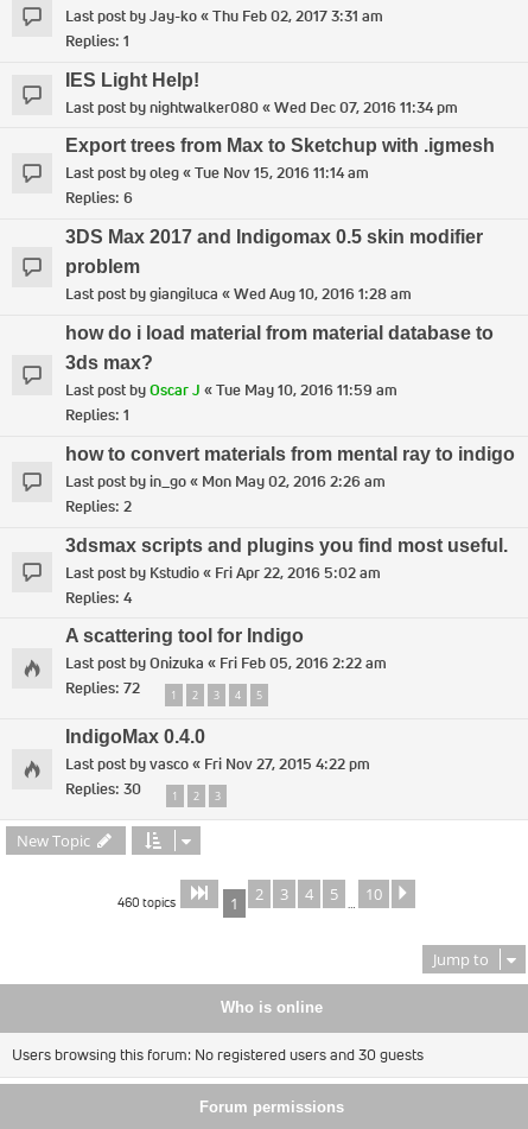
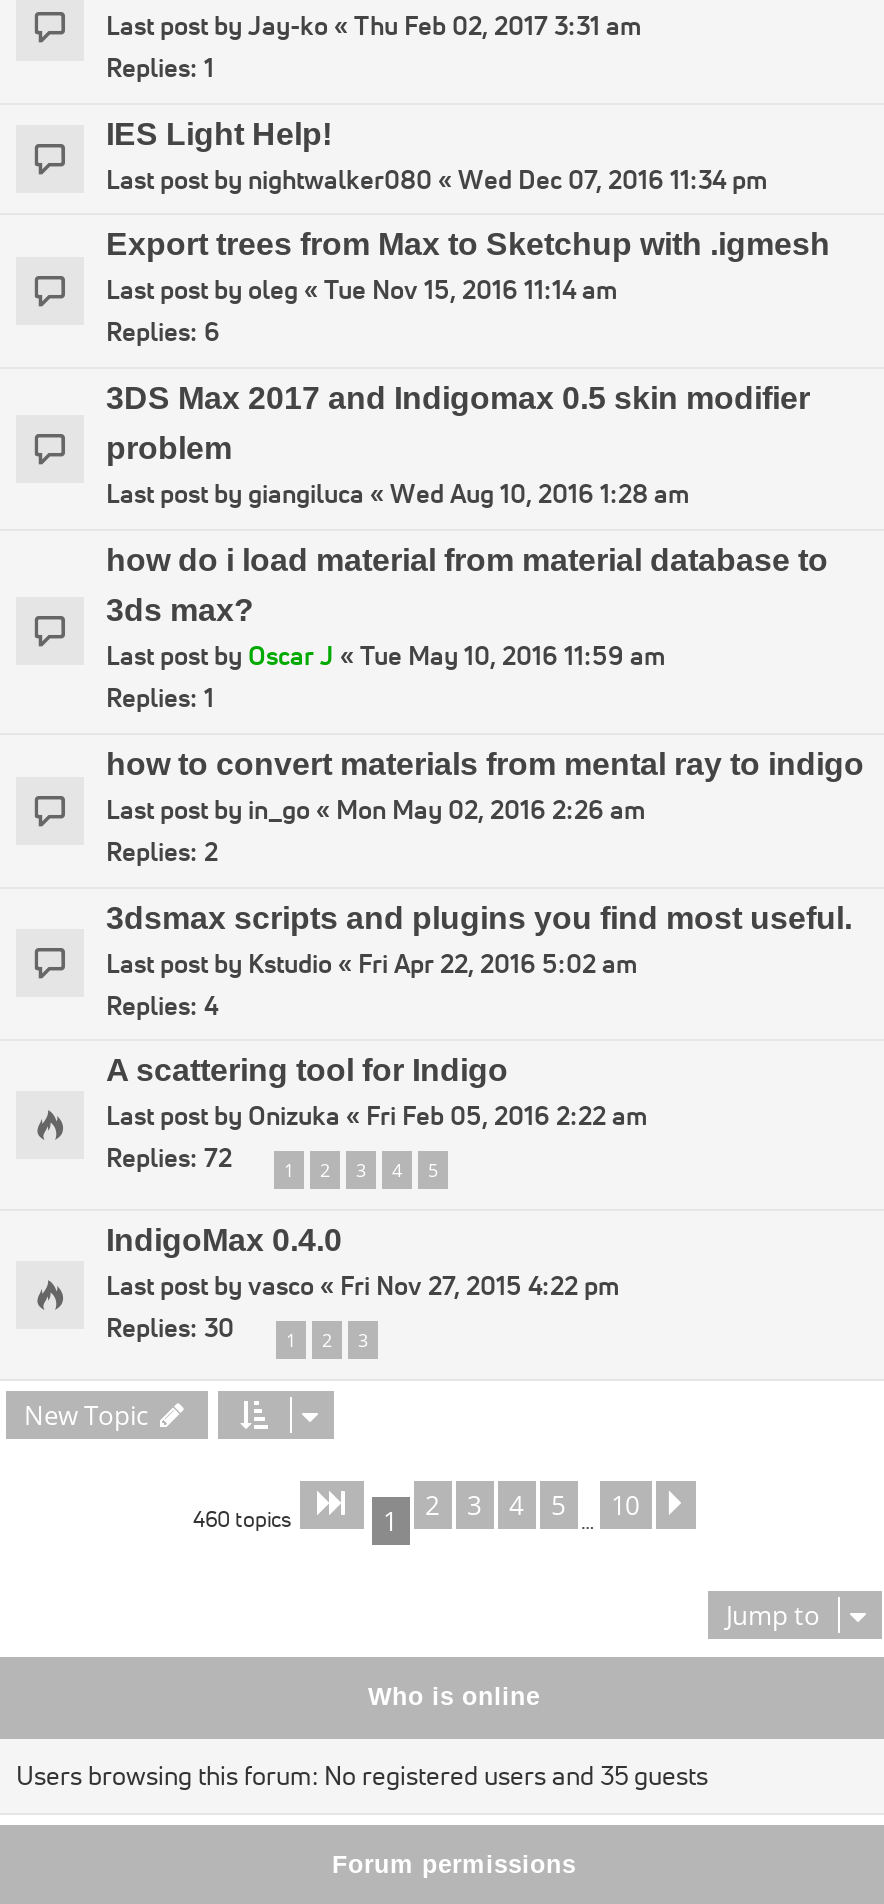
- Users browsing this forum: No registered users and 30 guests
+ Users browsing this forum: No registered users and 35 guests
